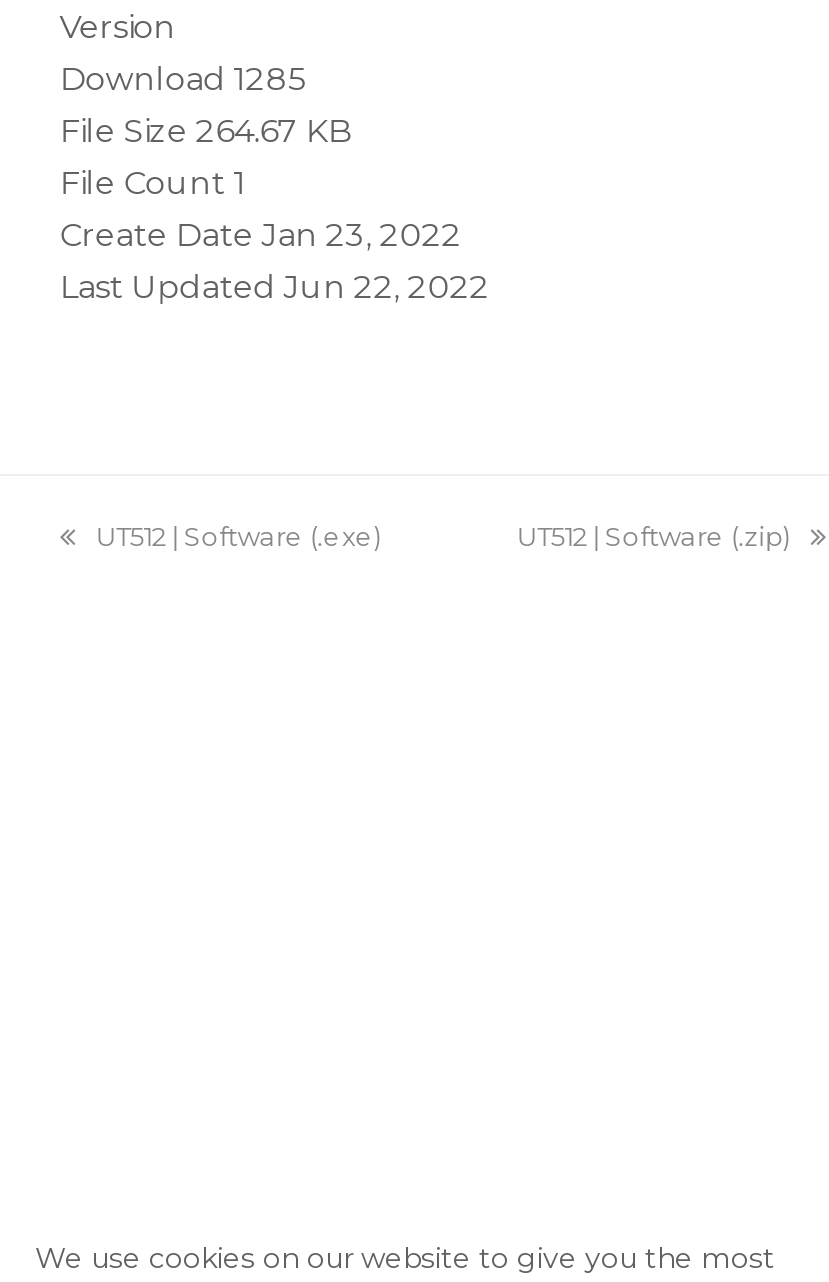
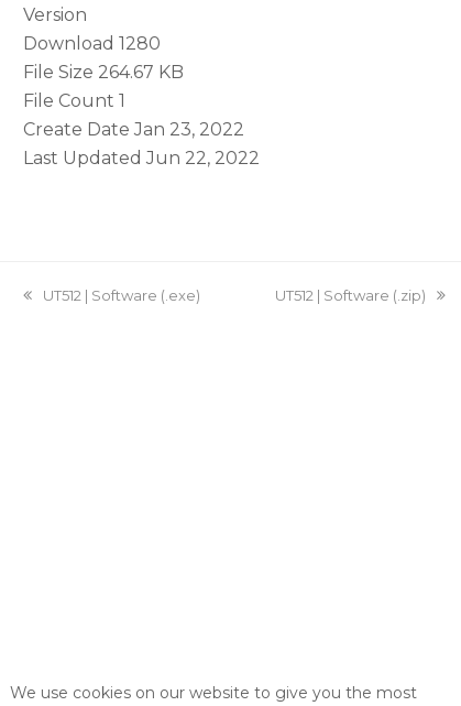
- Download 1285
+ Download 1280
